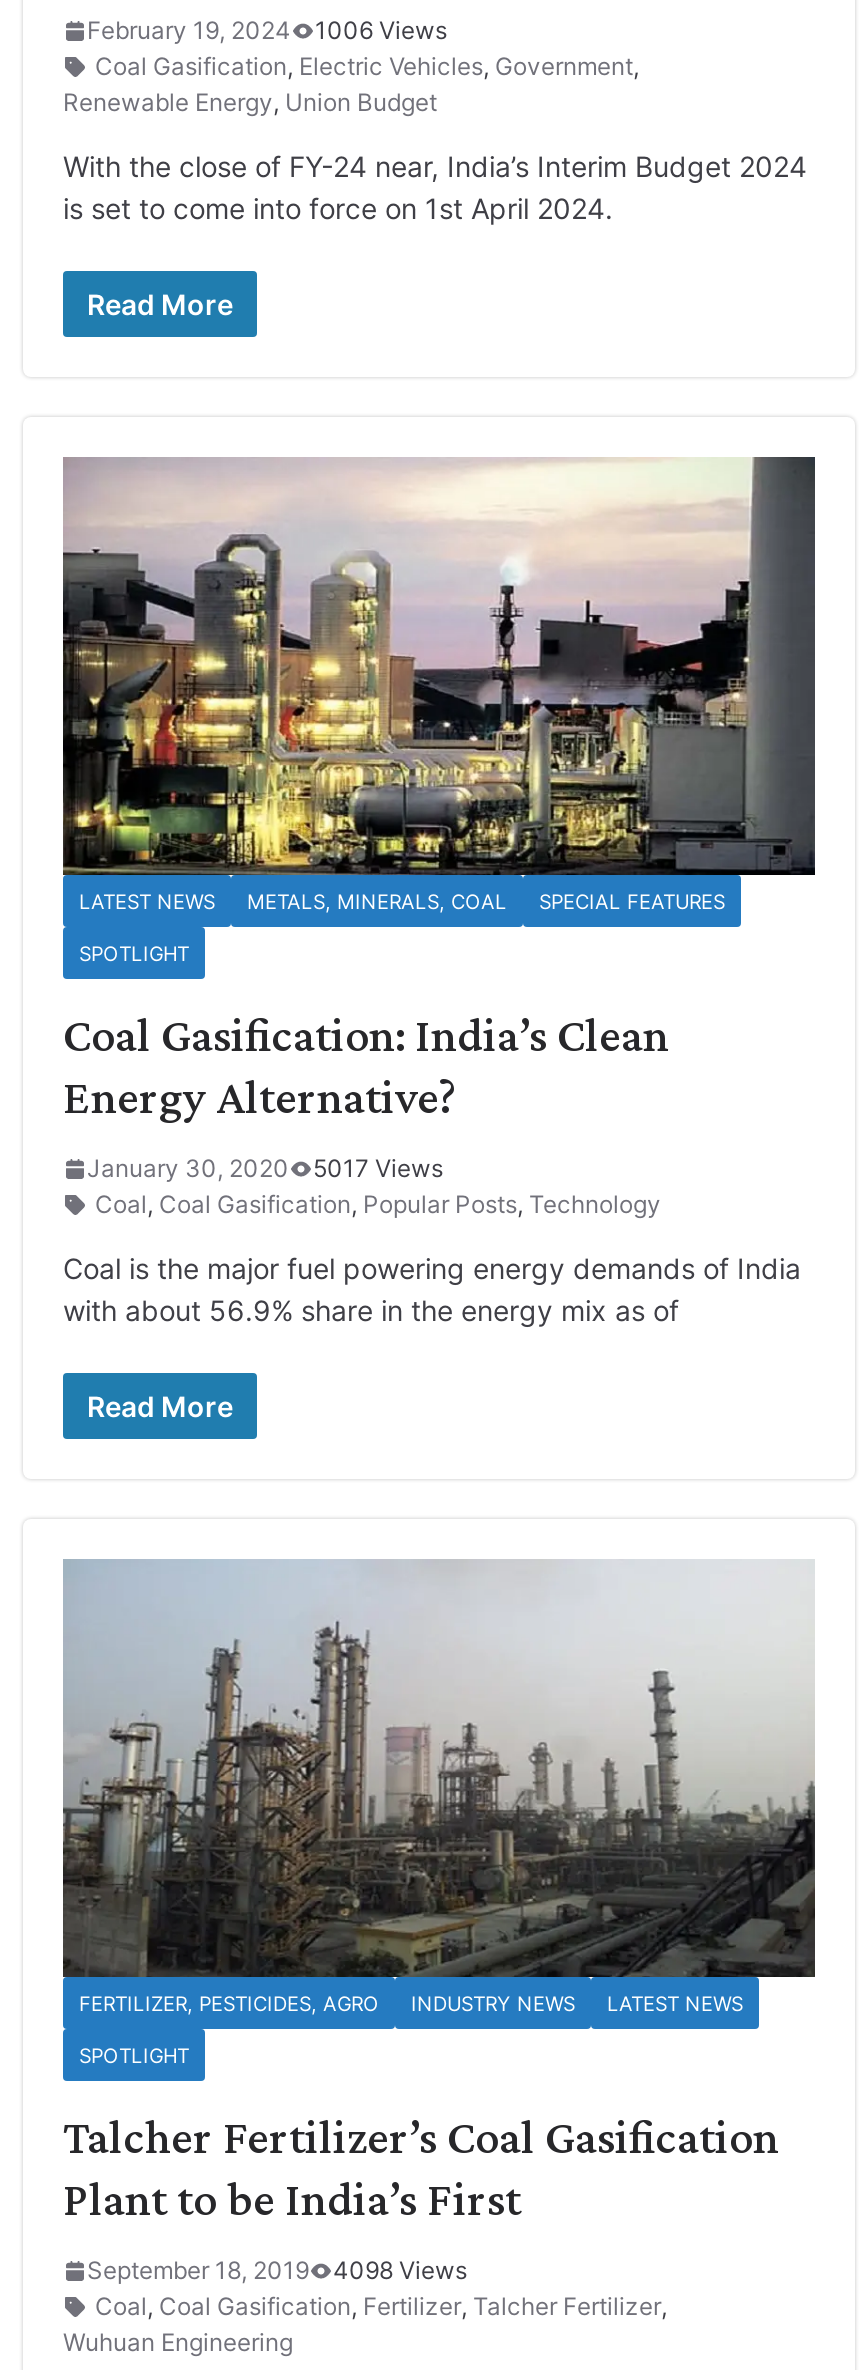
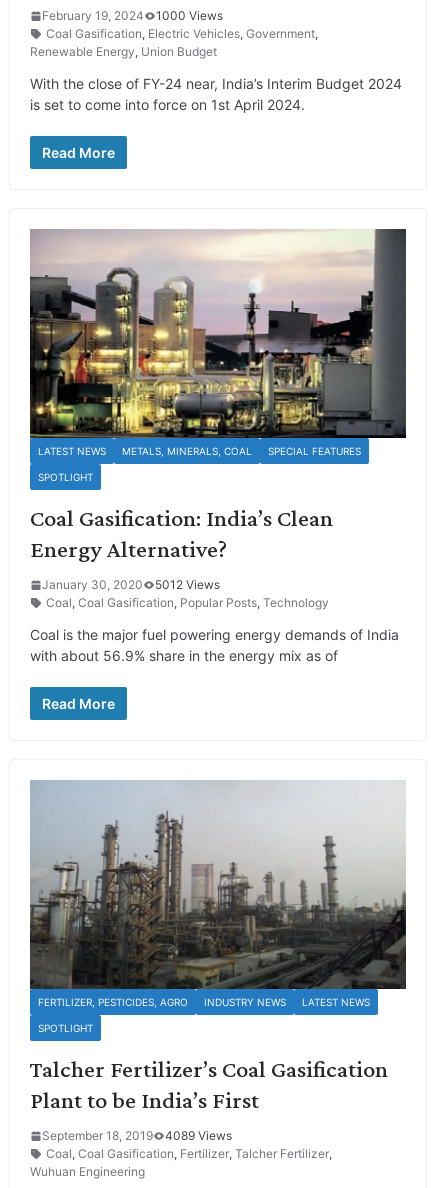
- February 19, 2024 1006 Views
+ February 19, 2024 1000 Views

- January 30, 2020 5017 Views
+ January 30, 2020 5012 Views

- September 18, 2019 4098 Views
+ September 18, 2019 4089 Views
